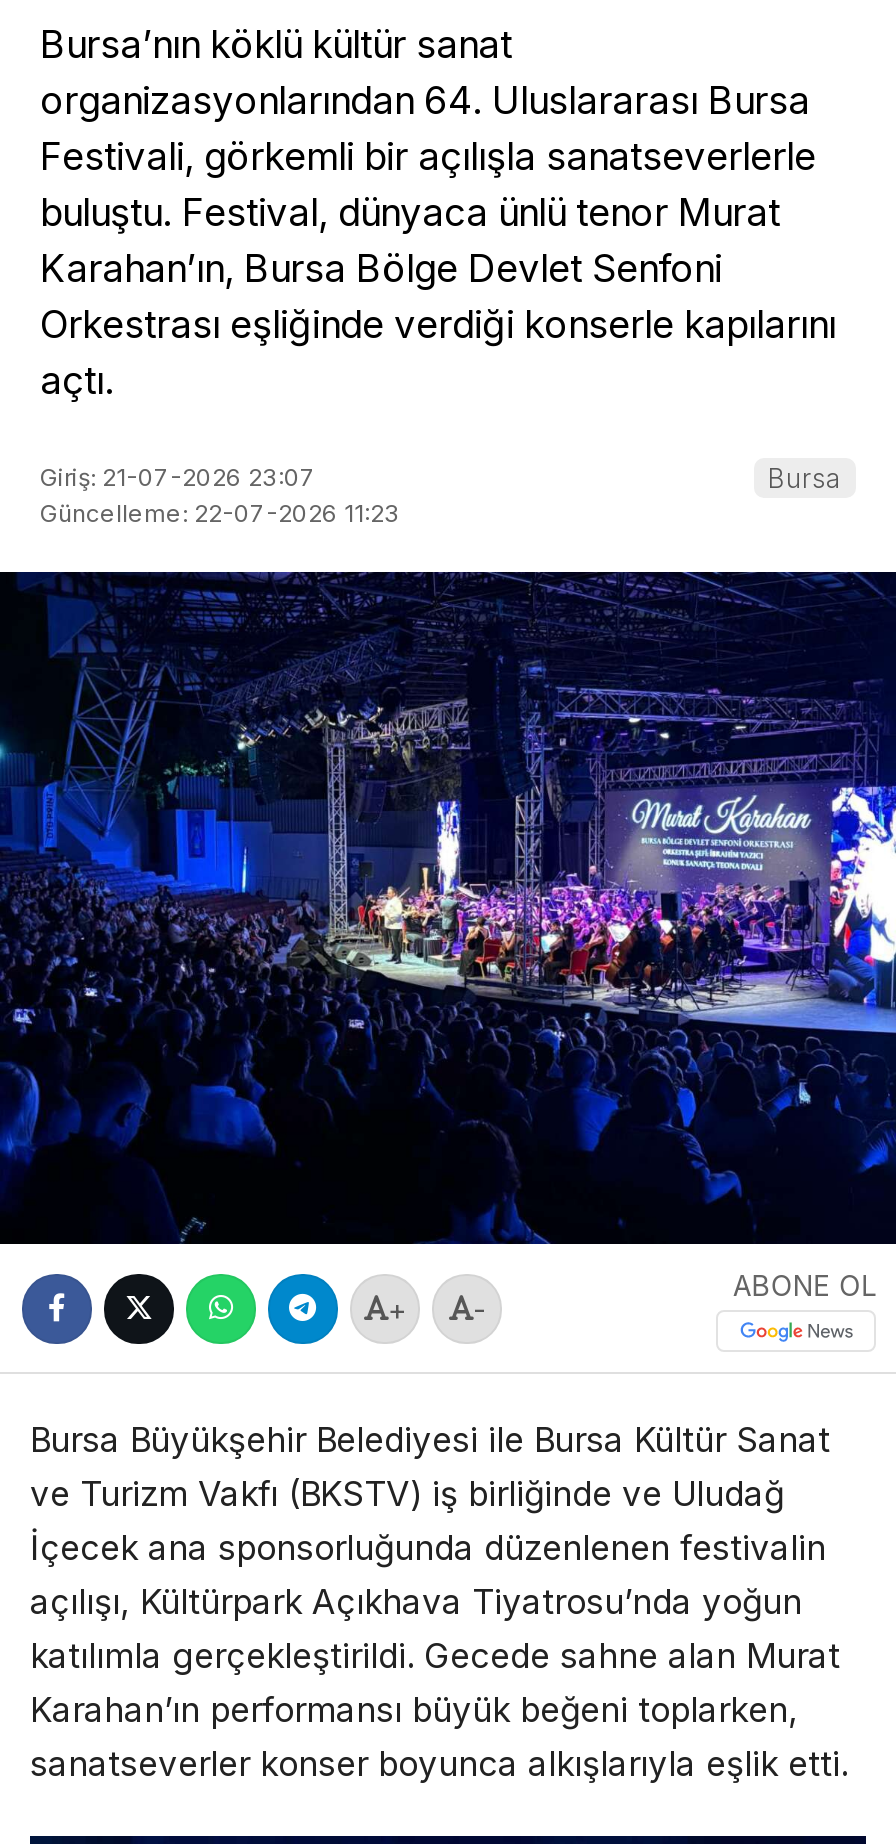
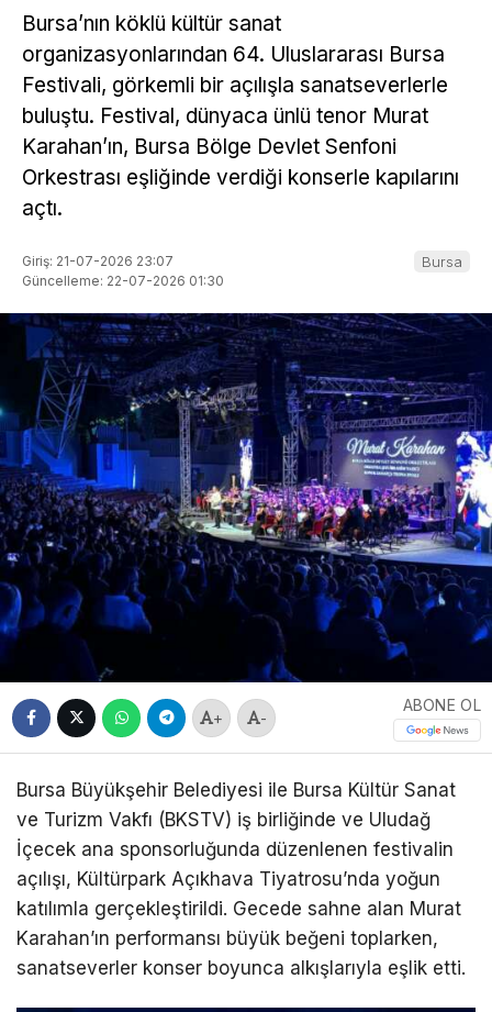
- Güncelleme: 22-07-2026 11:23
+ Güncelleme: 22-07-2026 01:30
